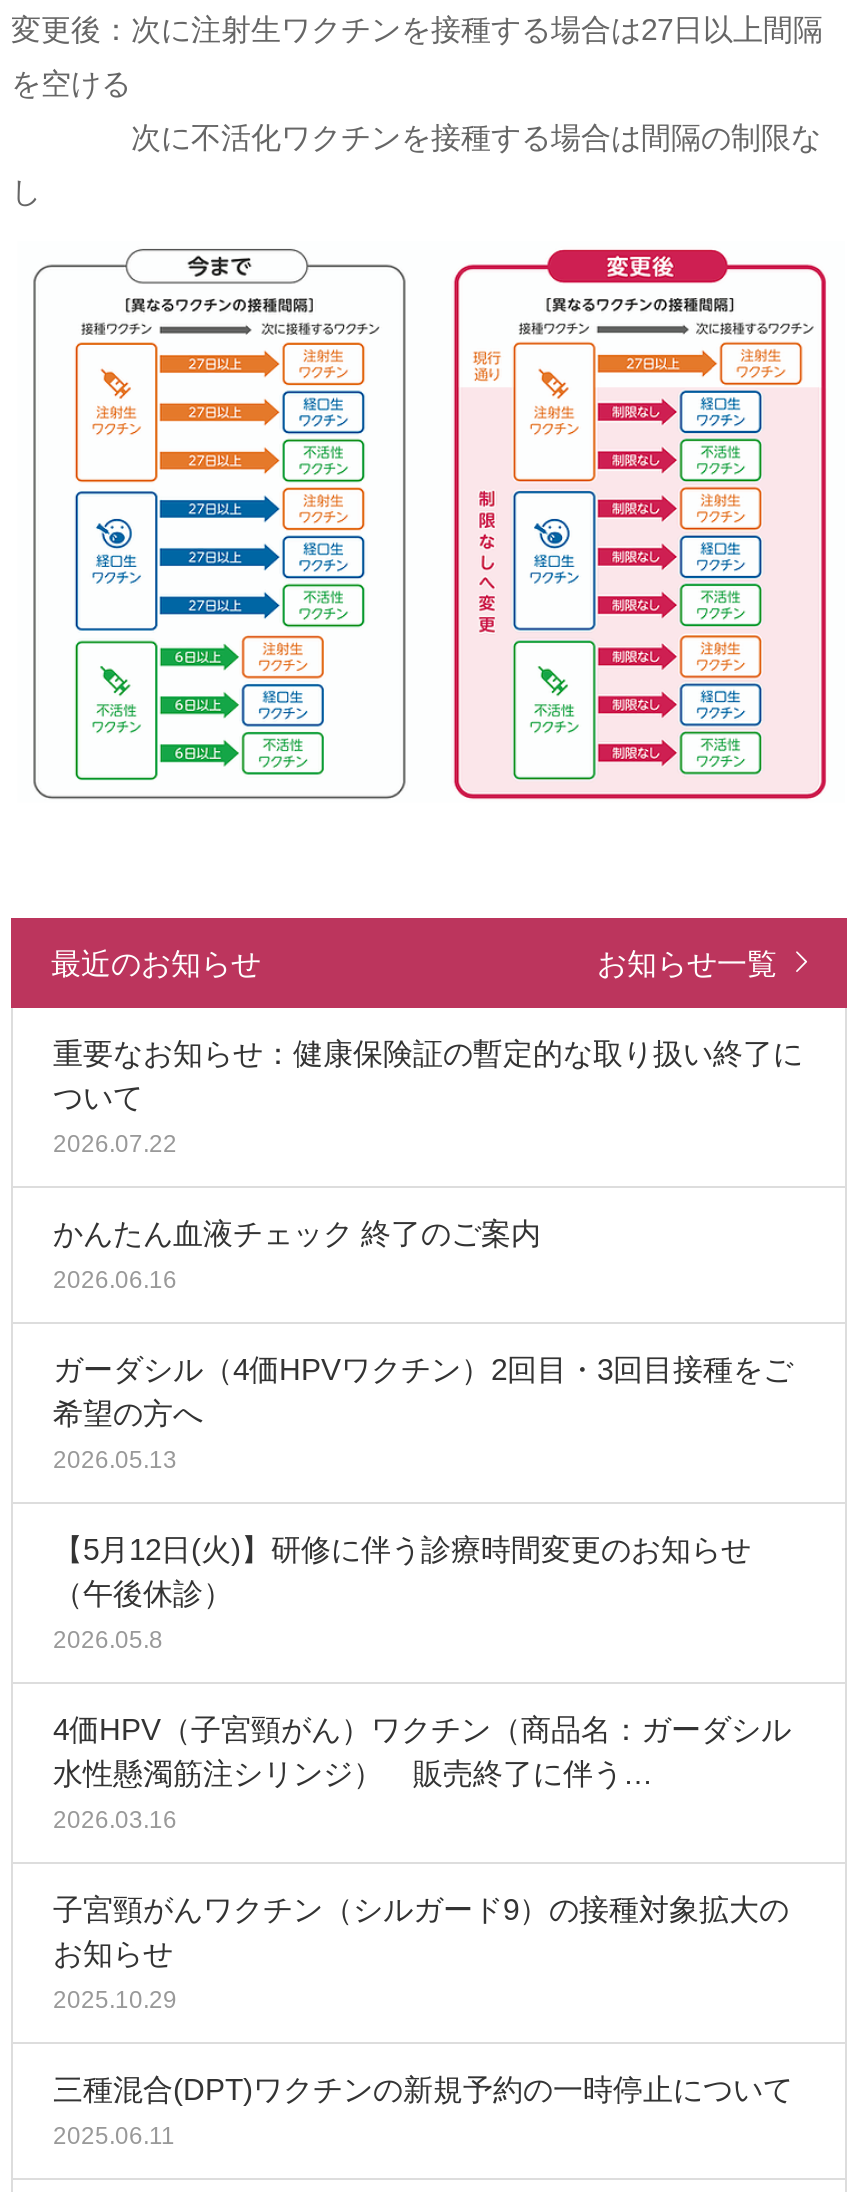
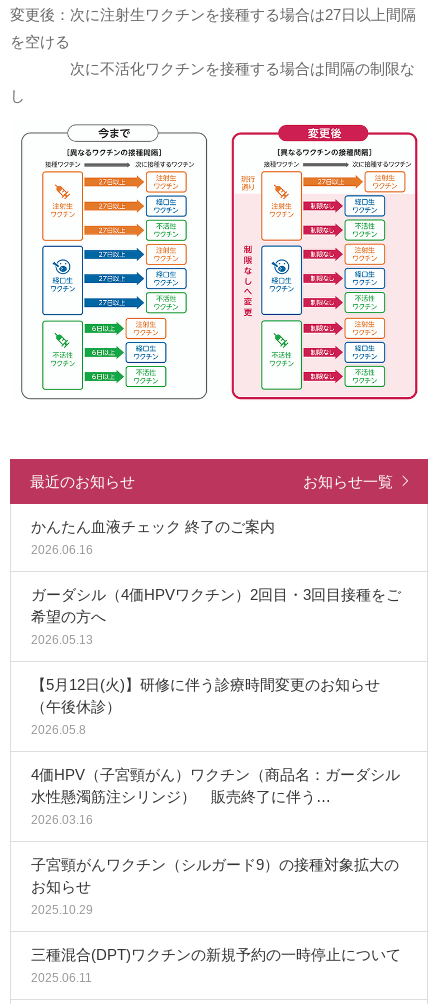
- 重要なお知らせ：健康保険証の暫定的な取り扱い終了に
- ついて
- 2026.07.22
